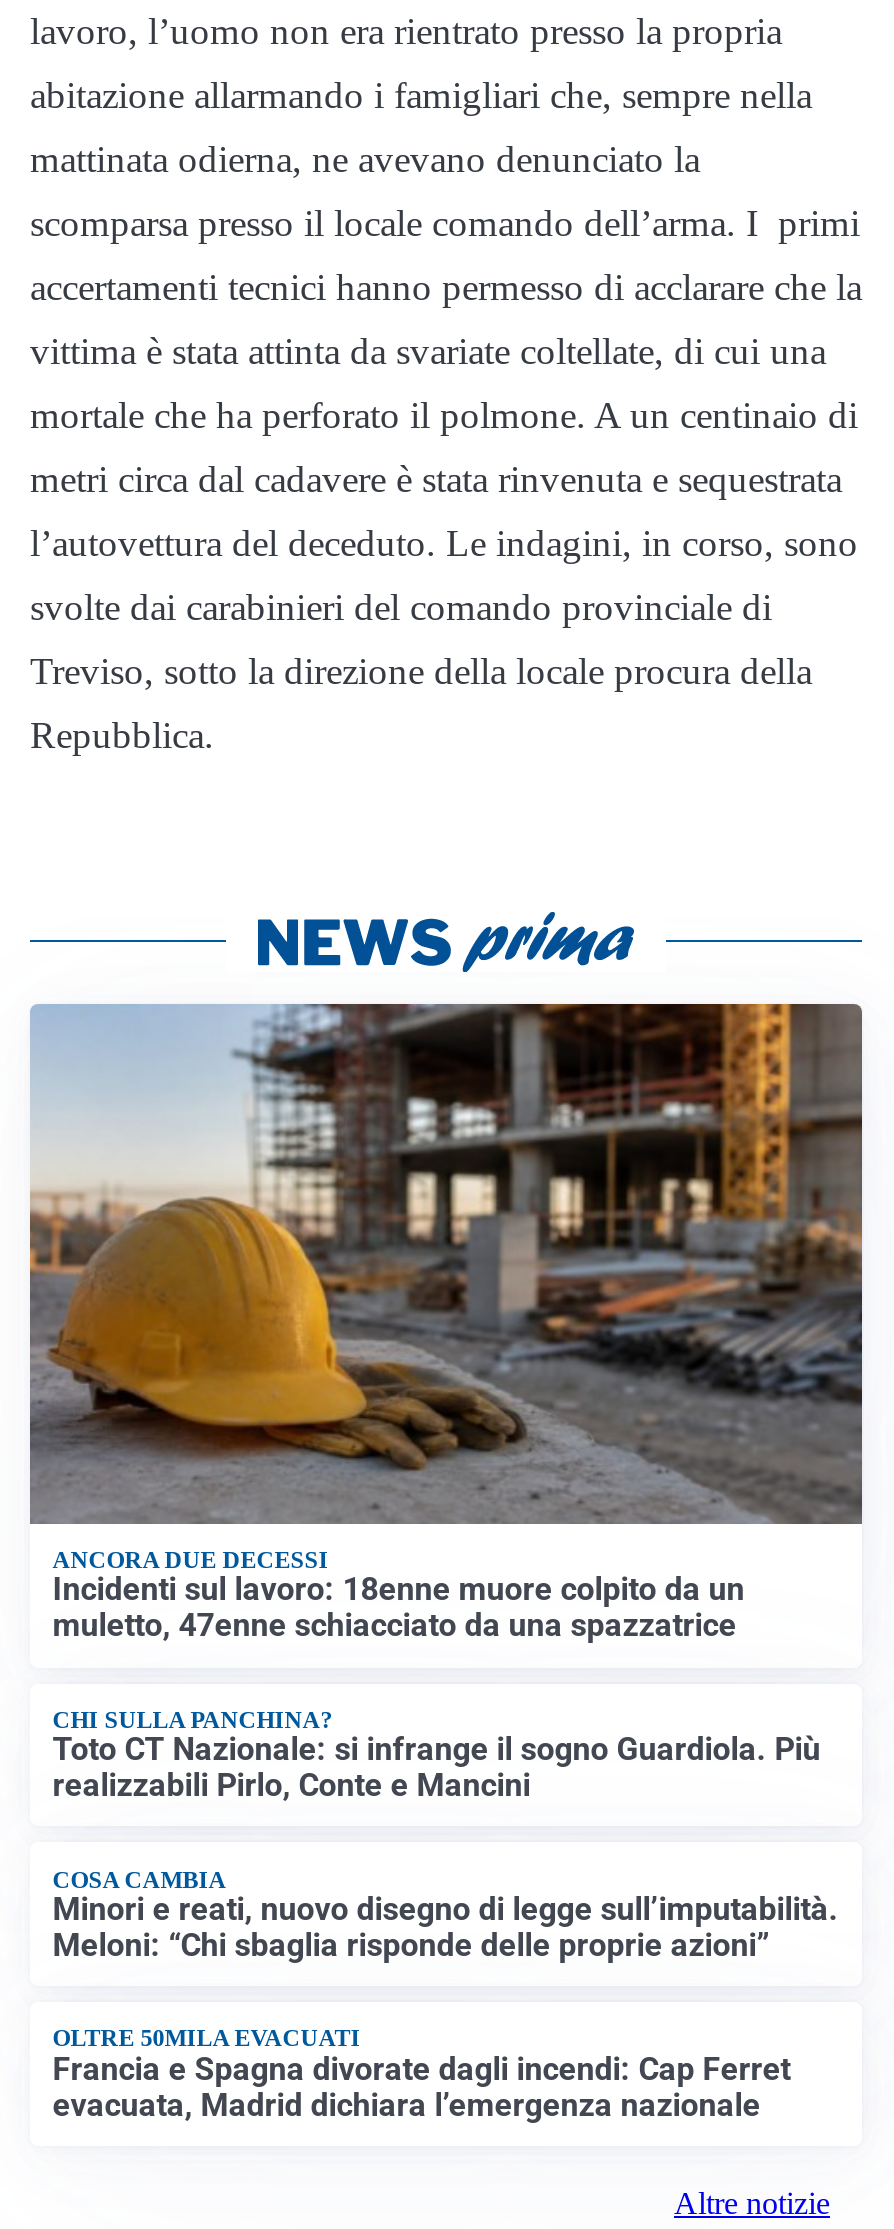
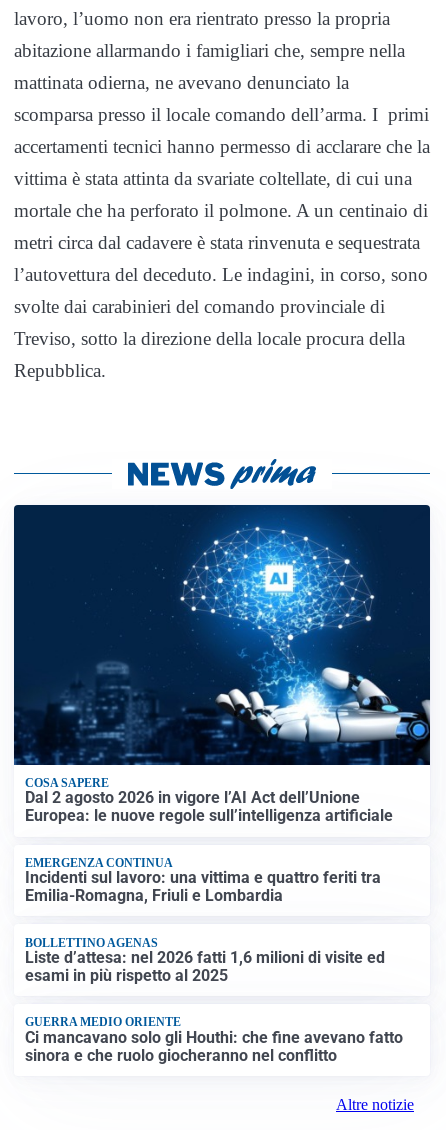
- [image]
- ANCORA DUE DECESSI
- Incidenti sul lavoro: 18enne muore colpito da un
- muletto, 47enne schiacciato da una spazzatrice
+ [image]
+ COSA SAPERE
+ Dal 2 agosto 2026 in vigore l’AI Act dell’Unione
+ Europea: le nuove regole sull’intelligenza artificiale

- CHI SULLA PANCHINA?
- Toto CT Nazionale: si infrange il sogno Guardiola. Più
- realizzabili Pirlo, Conte e Mancini
+ EMERGENZA CONTINUA
+ Incidenti sul lavoro: una vittima e quattro feriti tra
+ Emilia-Romagna, Friuli e Lombardia

- COSA CAMBIA
- Minori e reati, nuovo disegno di legge sull’imputabilità.
- Meloni: “Chi sbaglia risponde delle proprie azioni”
+ BOLLETTINO AGENAS
+ Liste d’attesa: nel 2026 fatti 1,6 milioni di visite ed
+ esami in più rispetto al 2025

- OLTRE 50MILA EVACUATI
- Francia e Spagna divorate dagli incendi: Cap Ferret
- evacuata, Madrid dichiara l’emergenza nazionale
+ GUERRA MEDIO ORIENTE
+ Ci mancavano solo gli Houthi: che fine avevano fatto
+ sinora e che ruolo giocheranno nel conflitto
